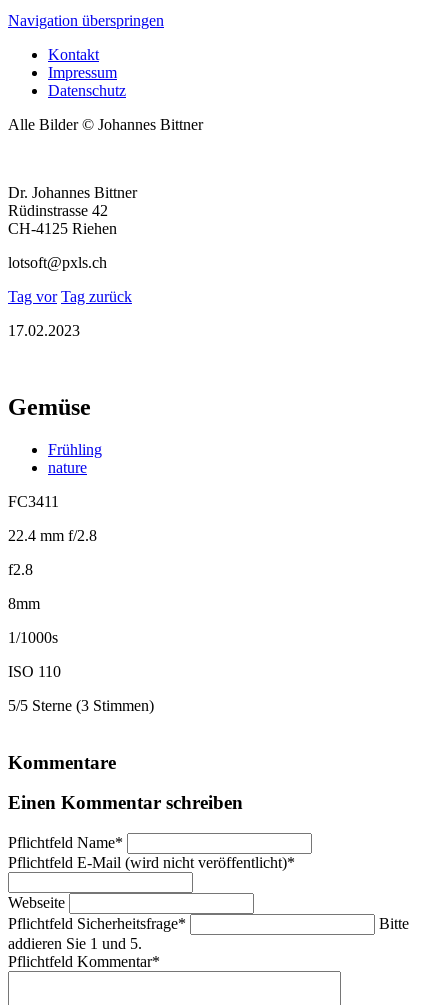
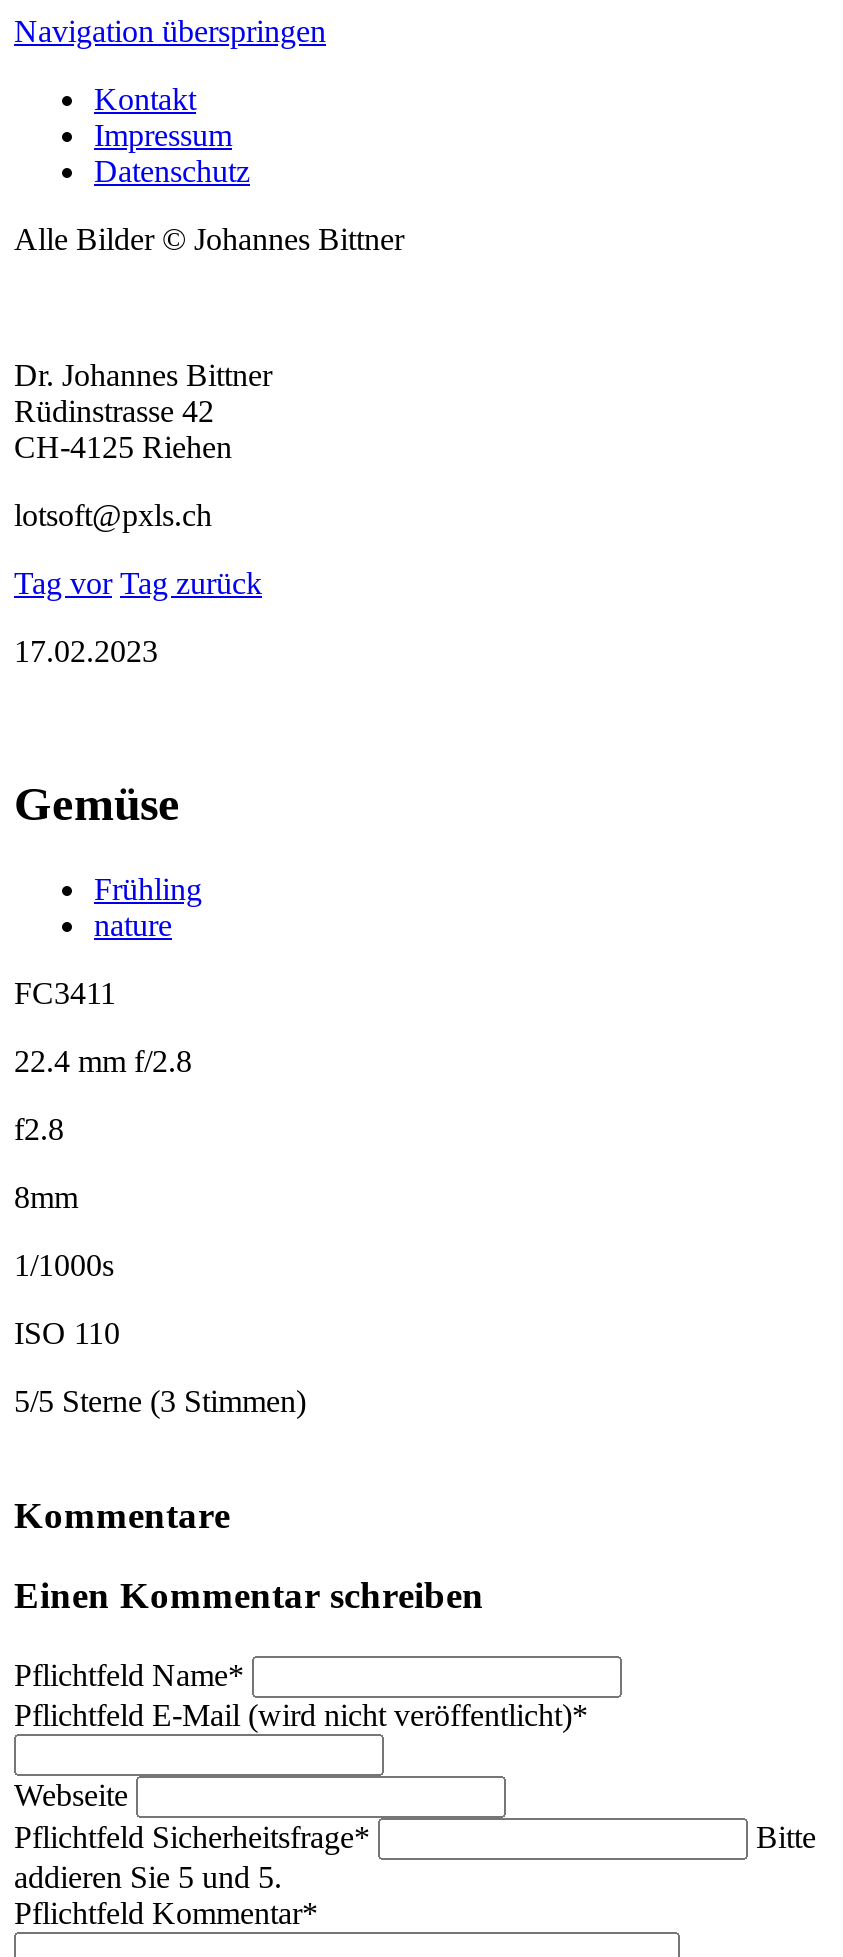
- addieren Sie 1 und 5.
+ addieren Sie 5 und 5.
